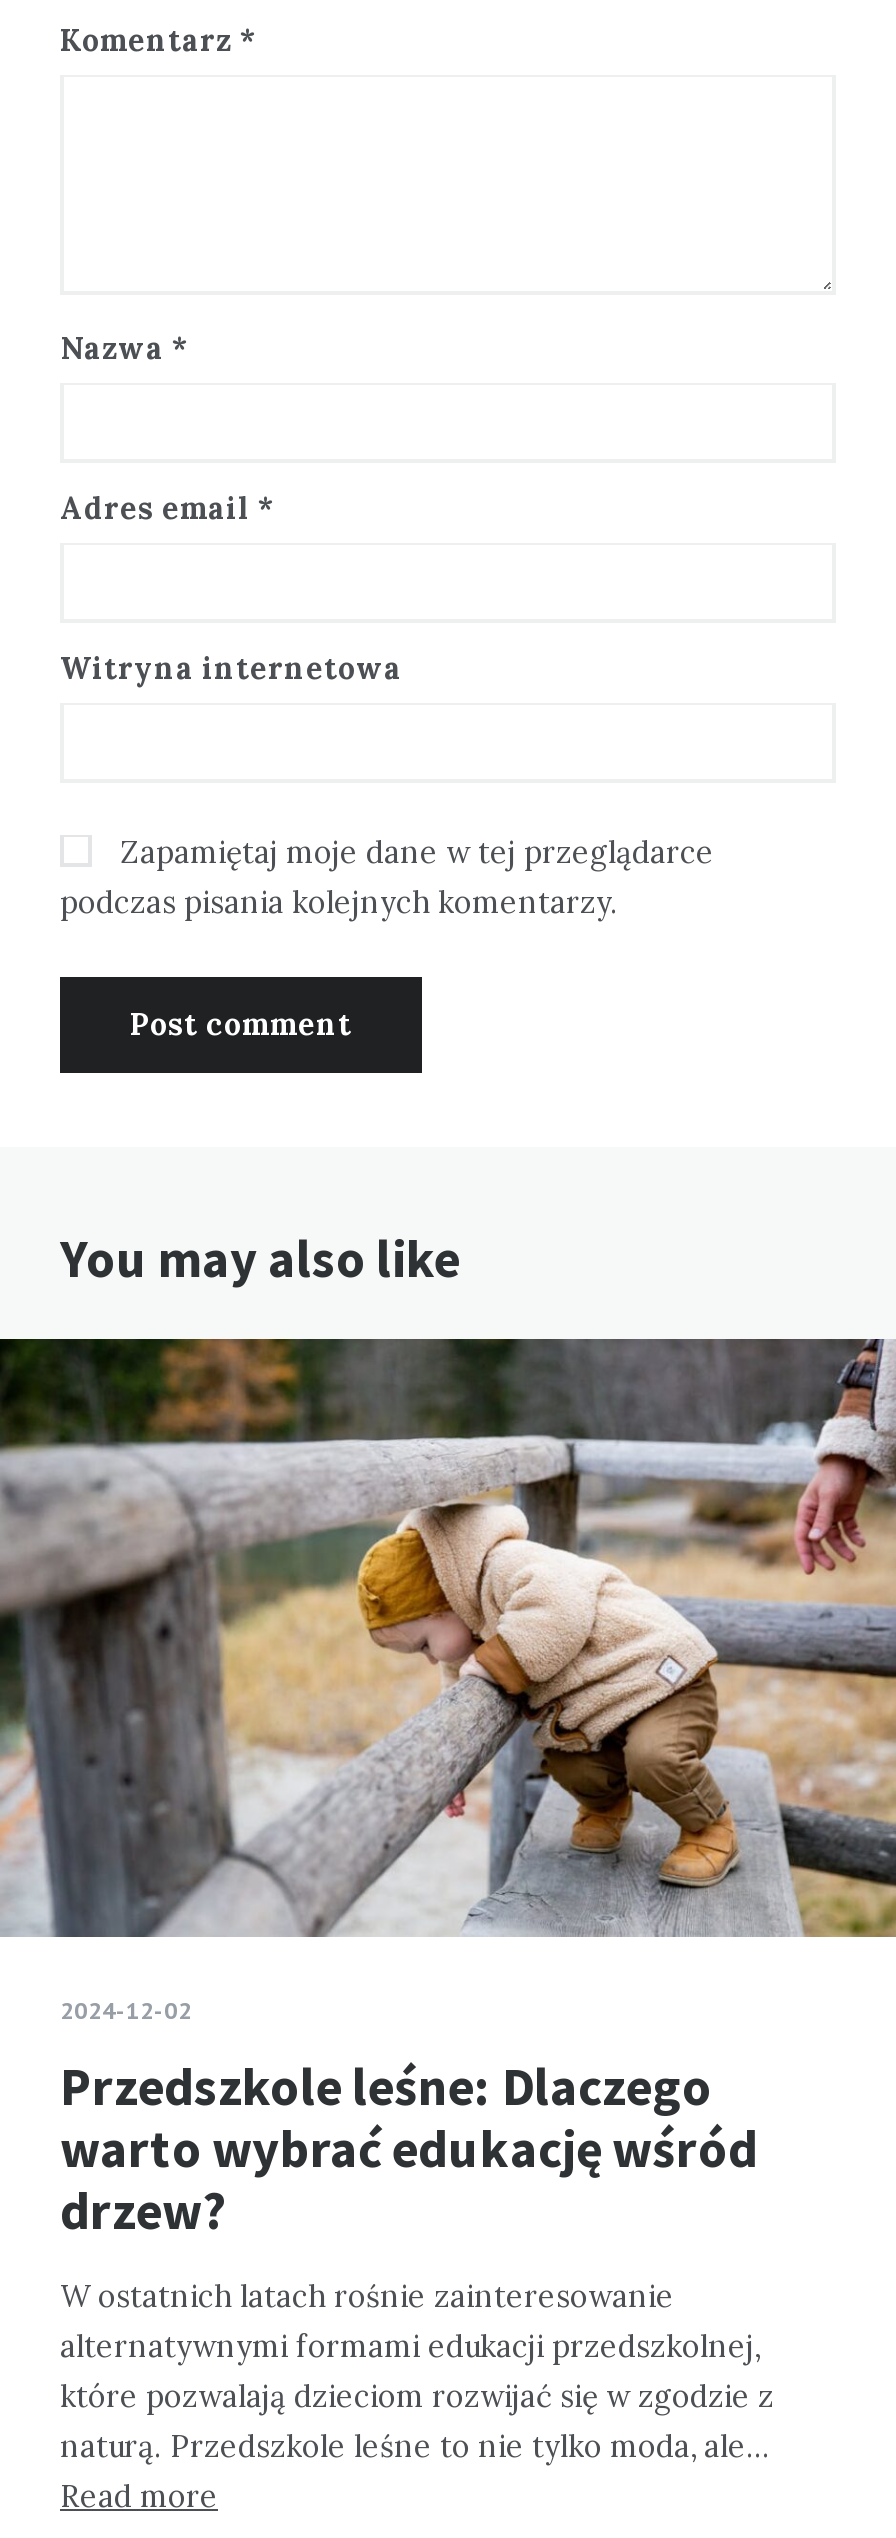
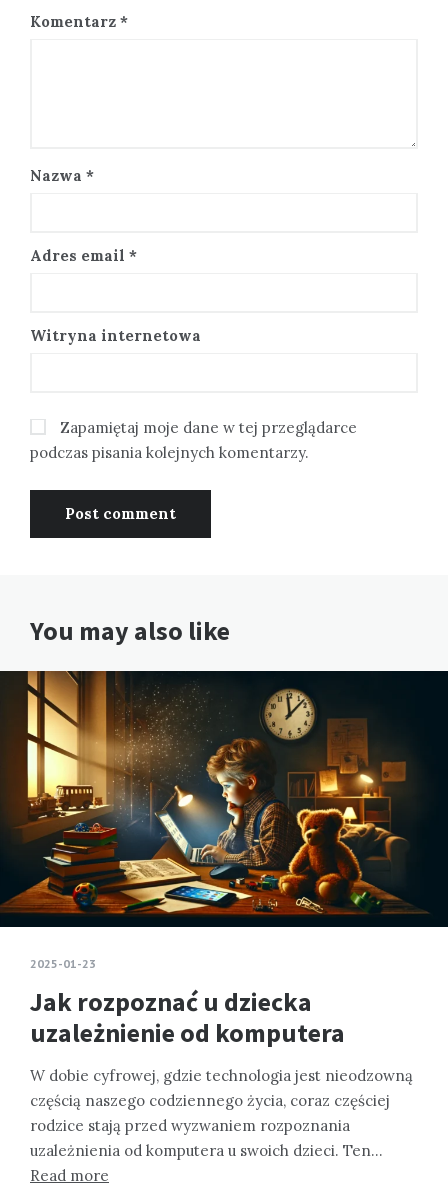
- [image]
- 2024-12-02
- Przedszkole leśne: Dlaczego
- warto wybrać edukację wśród
- drzew?
+ [image]
+ 2025-01-23
+ Jak rozpoznać u dziecka
+ uzależnienie od komputera

- W ostatnich latach rośnie zainteresowanie
- alternatywnymi formami edukacji przedszkolnej,
- które pozwalają dzieciom rozwijać się w zgodzie z
- naturą. Przedszkole leśne to nie tylko moda, ale…
+ W dobie cyfrowej, gdzie technologia jest nieodzowną
+ częścią naszego codziennego życia, coraz częściej
+ rodzice stają przed wyzwaniem rozpoznania
+ uzależnienia od komputera u swoich dzieci. Ten…
